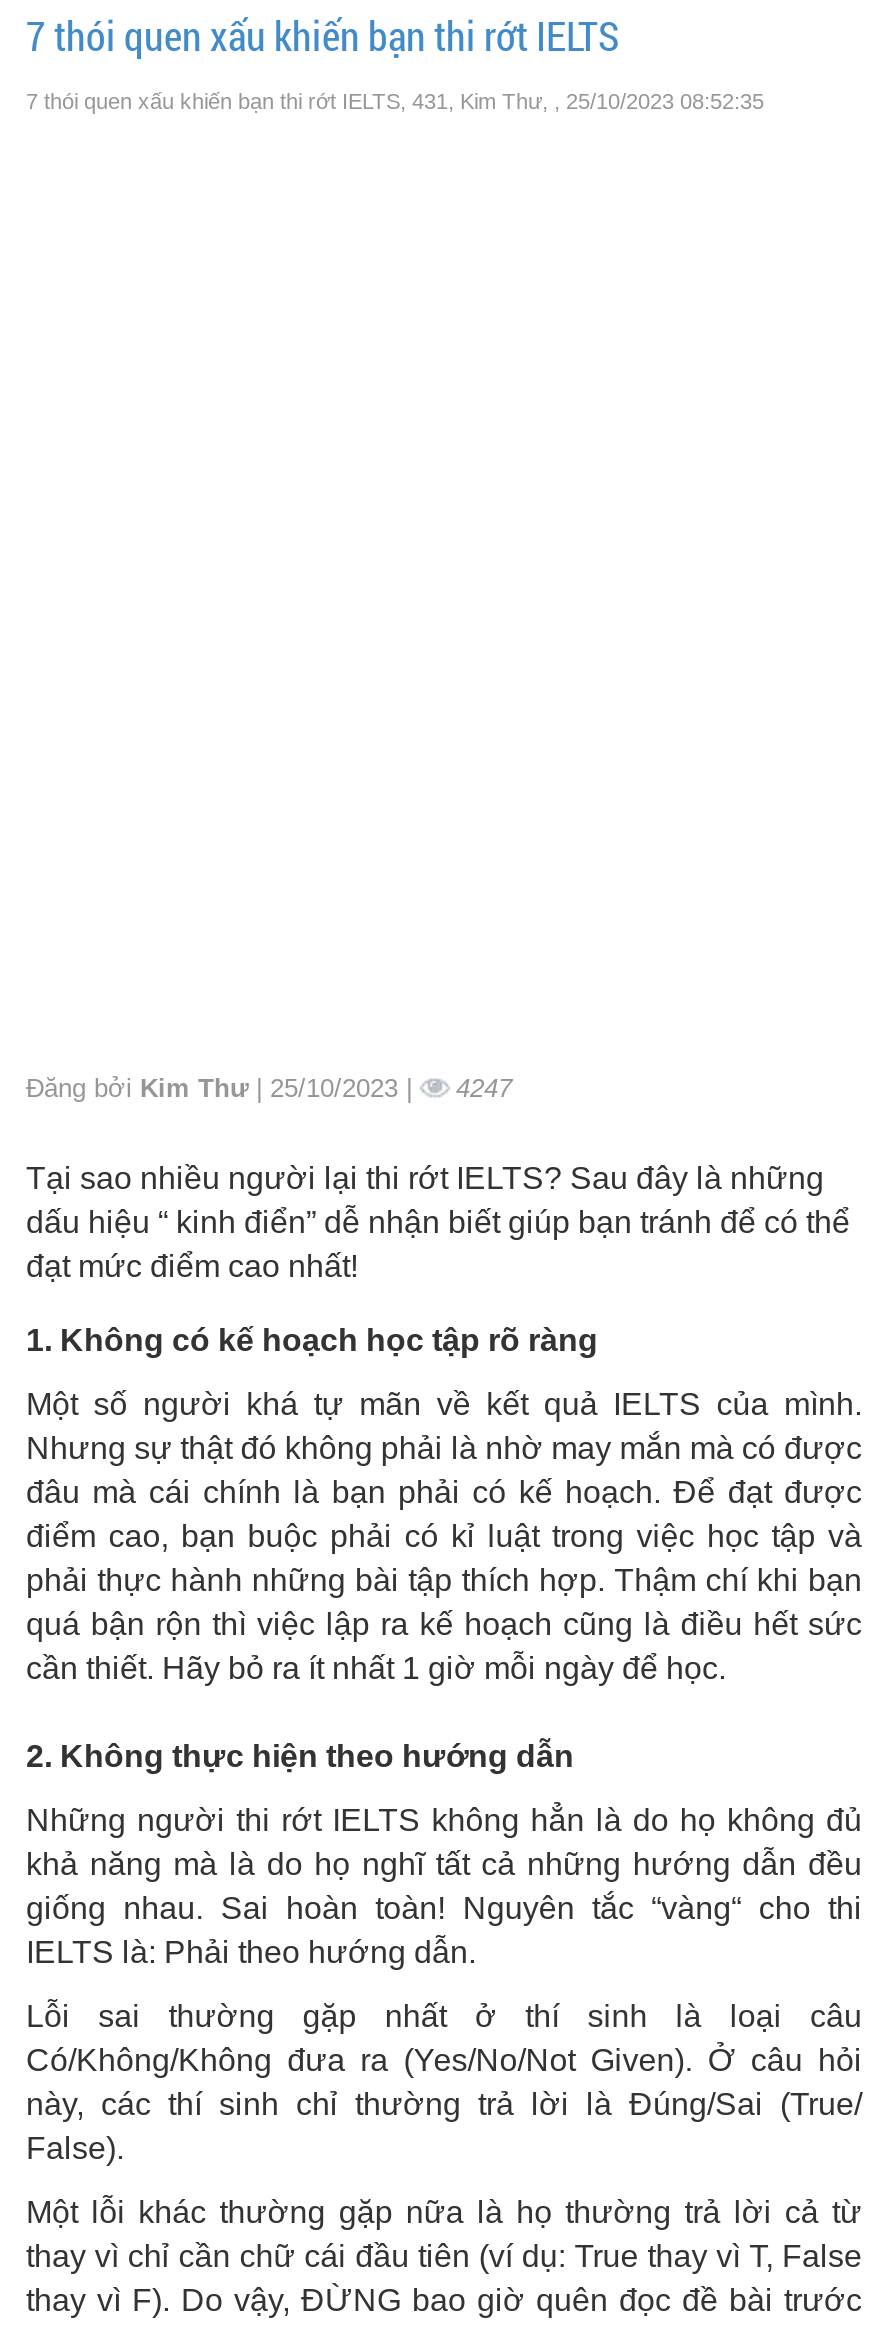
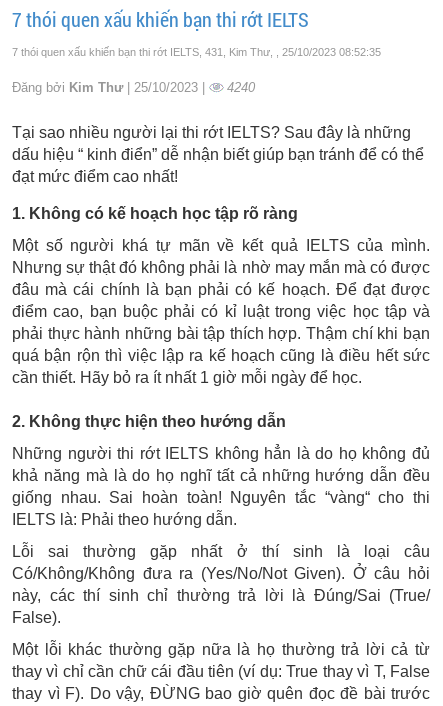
- 4247
+ 4240
